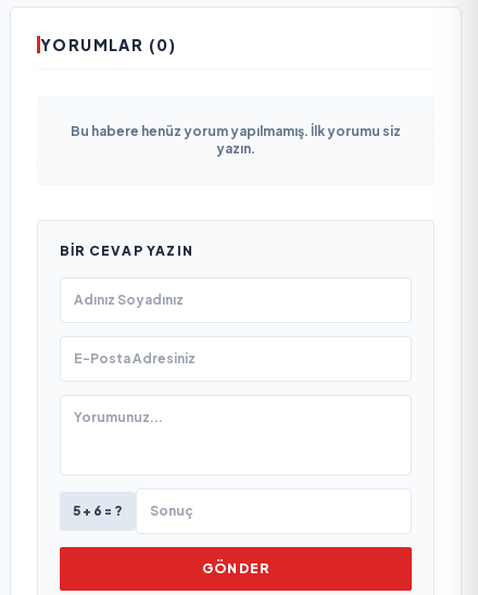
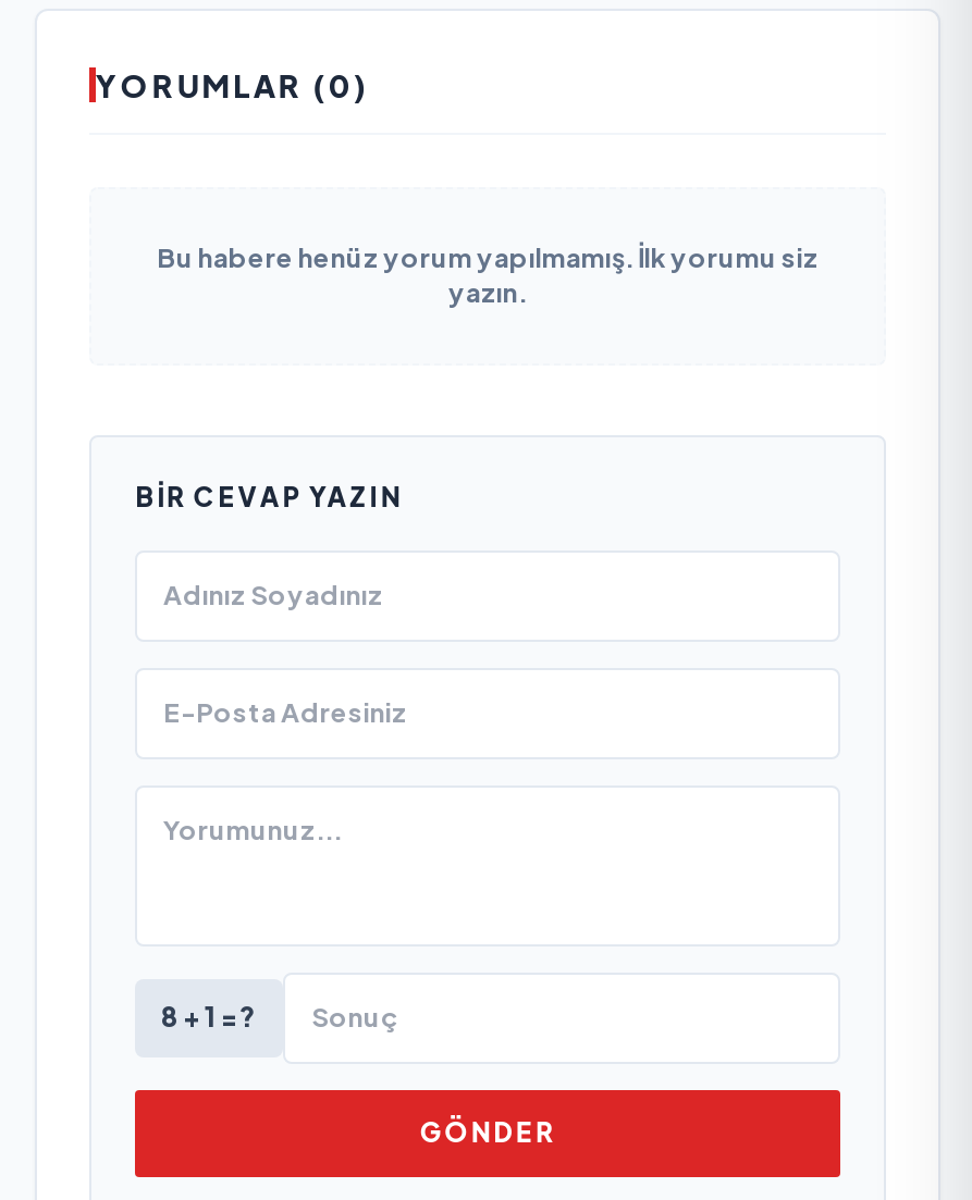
- 5 + 6 = ?
+ 8 + 1 = ?
